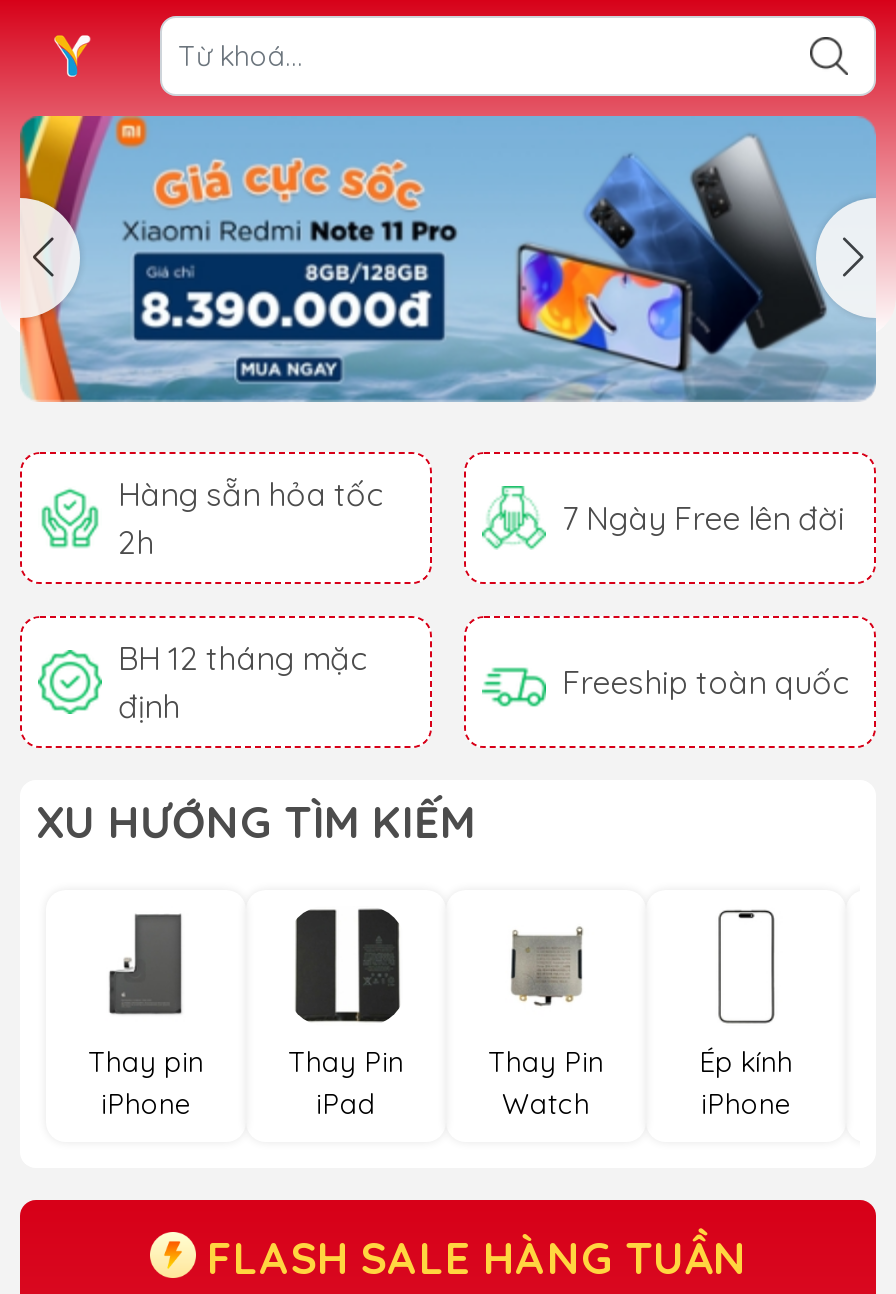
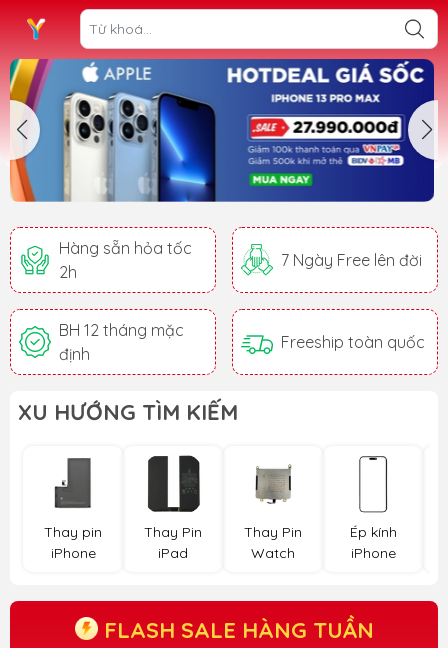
- [image]
+ [image]
